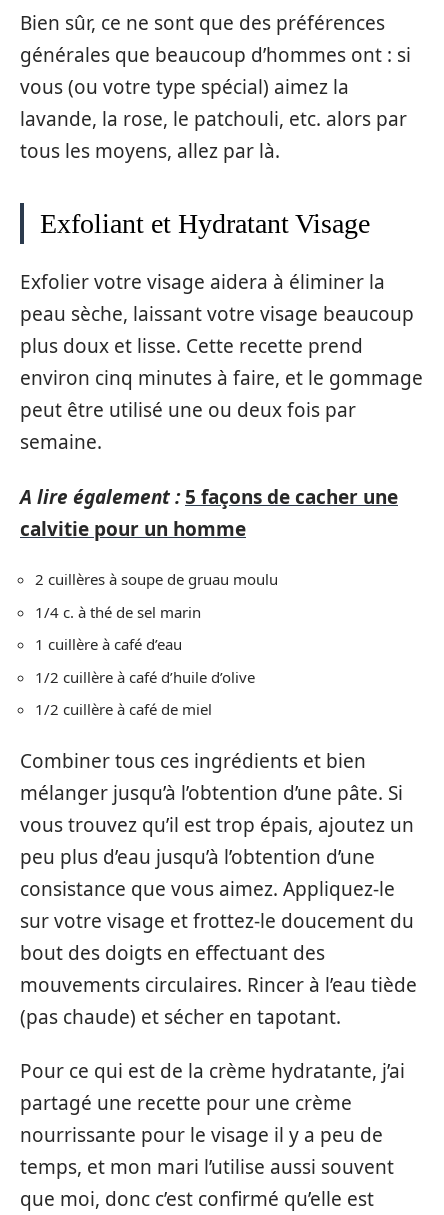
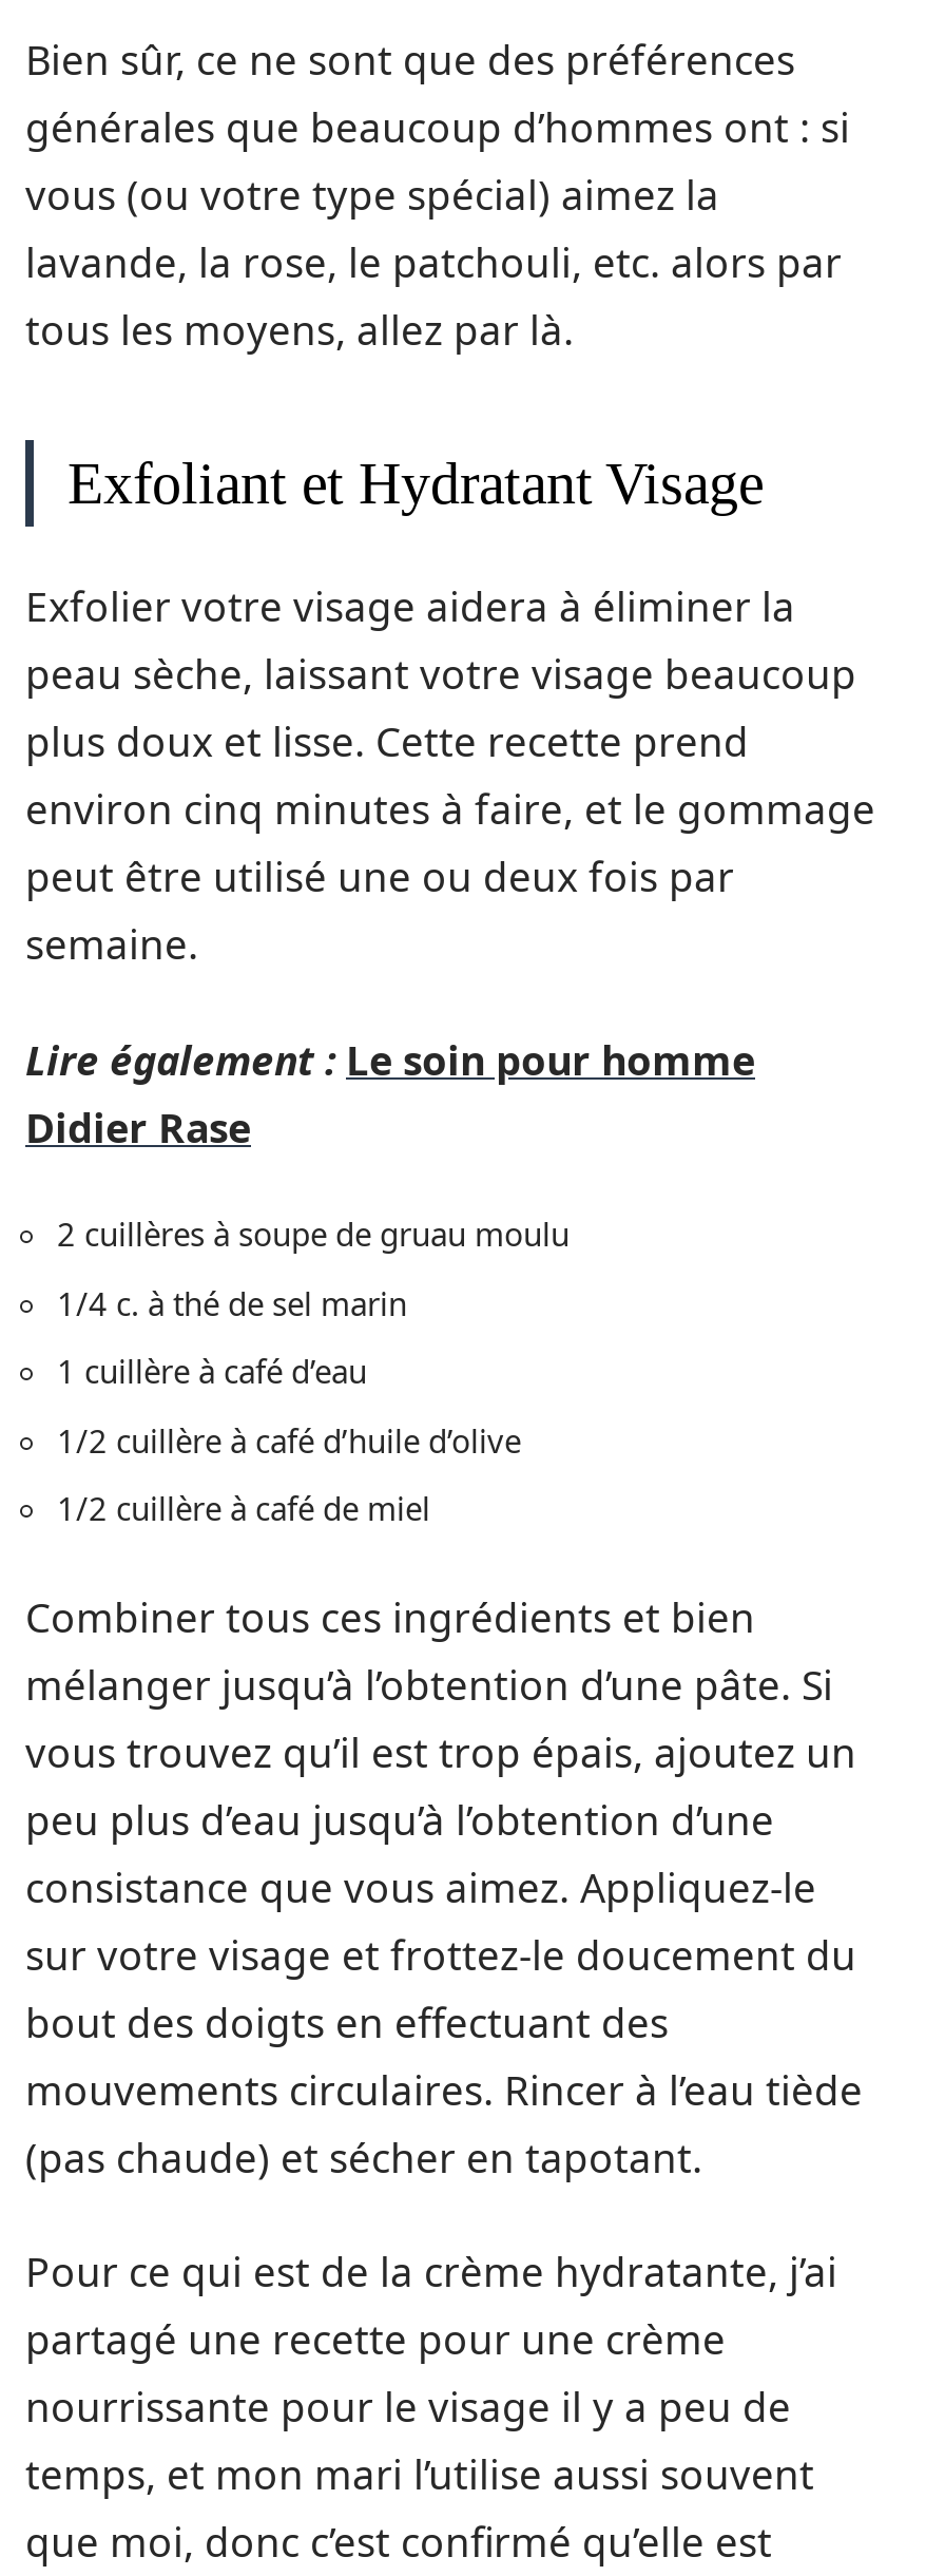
- A lire également : 5 façons de cacher une
- calvitie pour un homme
+ Lire également : Le soin pour homme
+ Didier Rase
